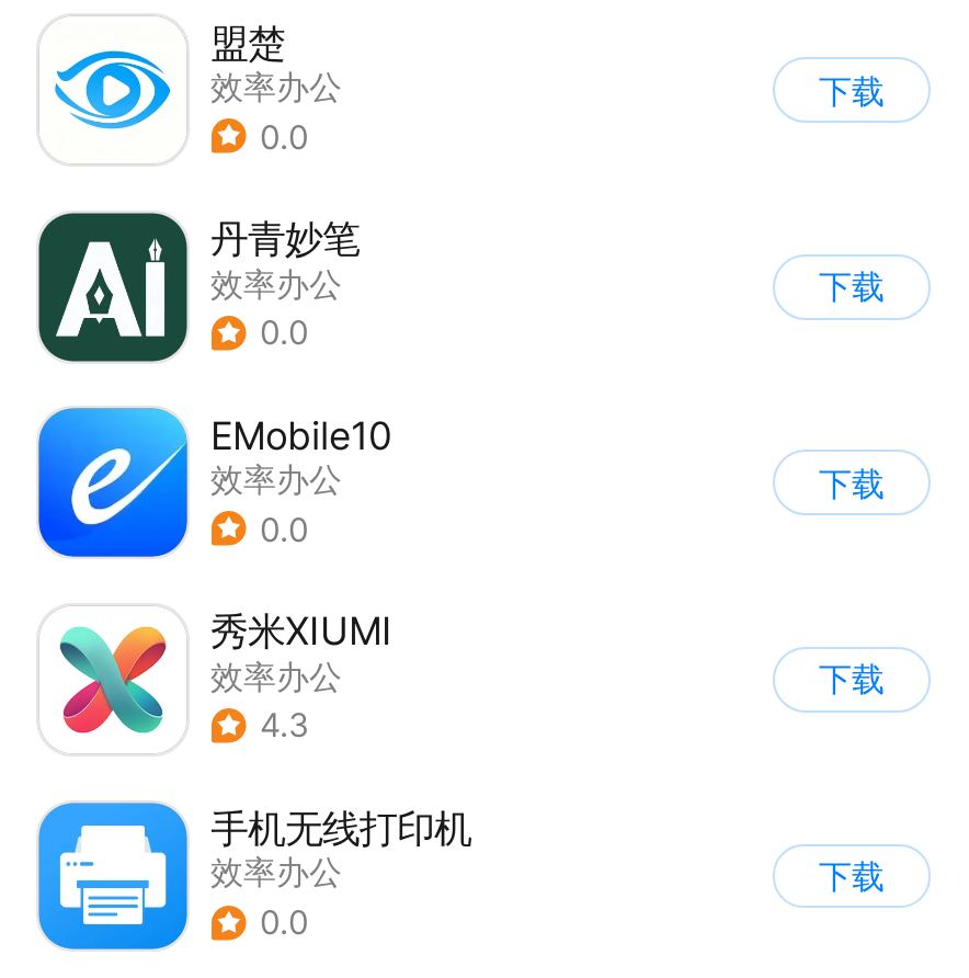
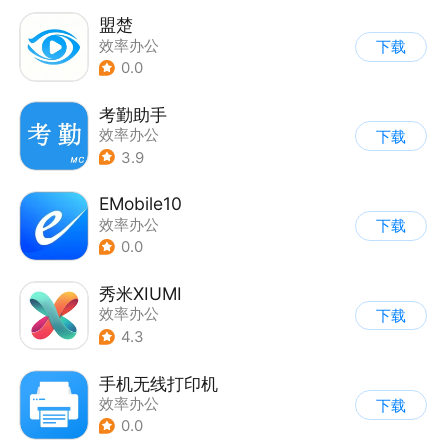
- [image]
- 丹青妙笔
+ [image]
+ 考勤助手

- 0.0
+ 3.9
